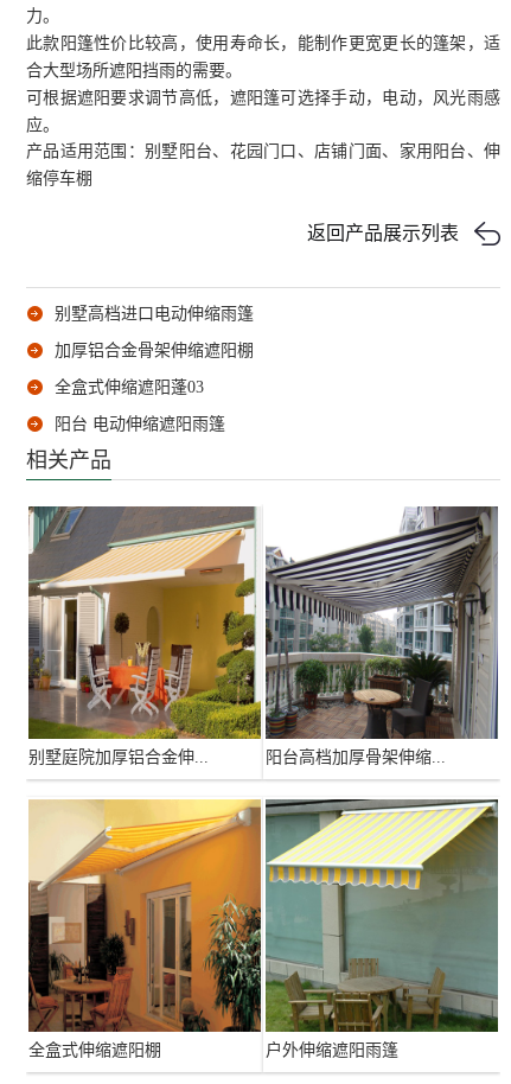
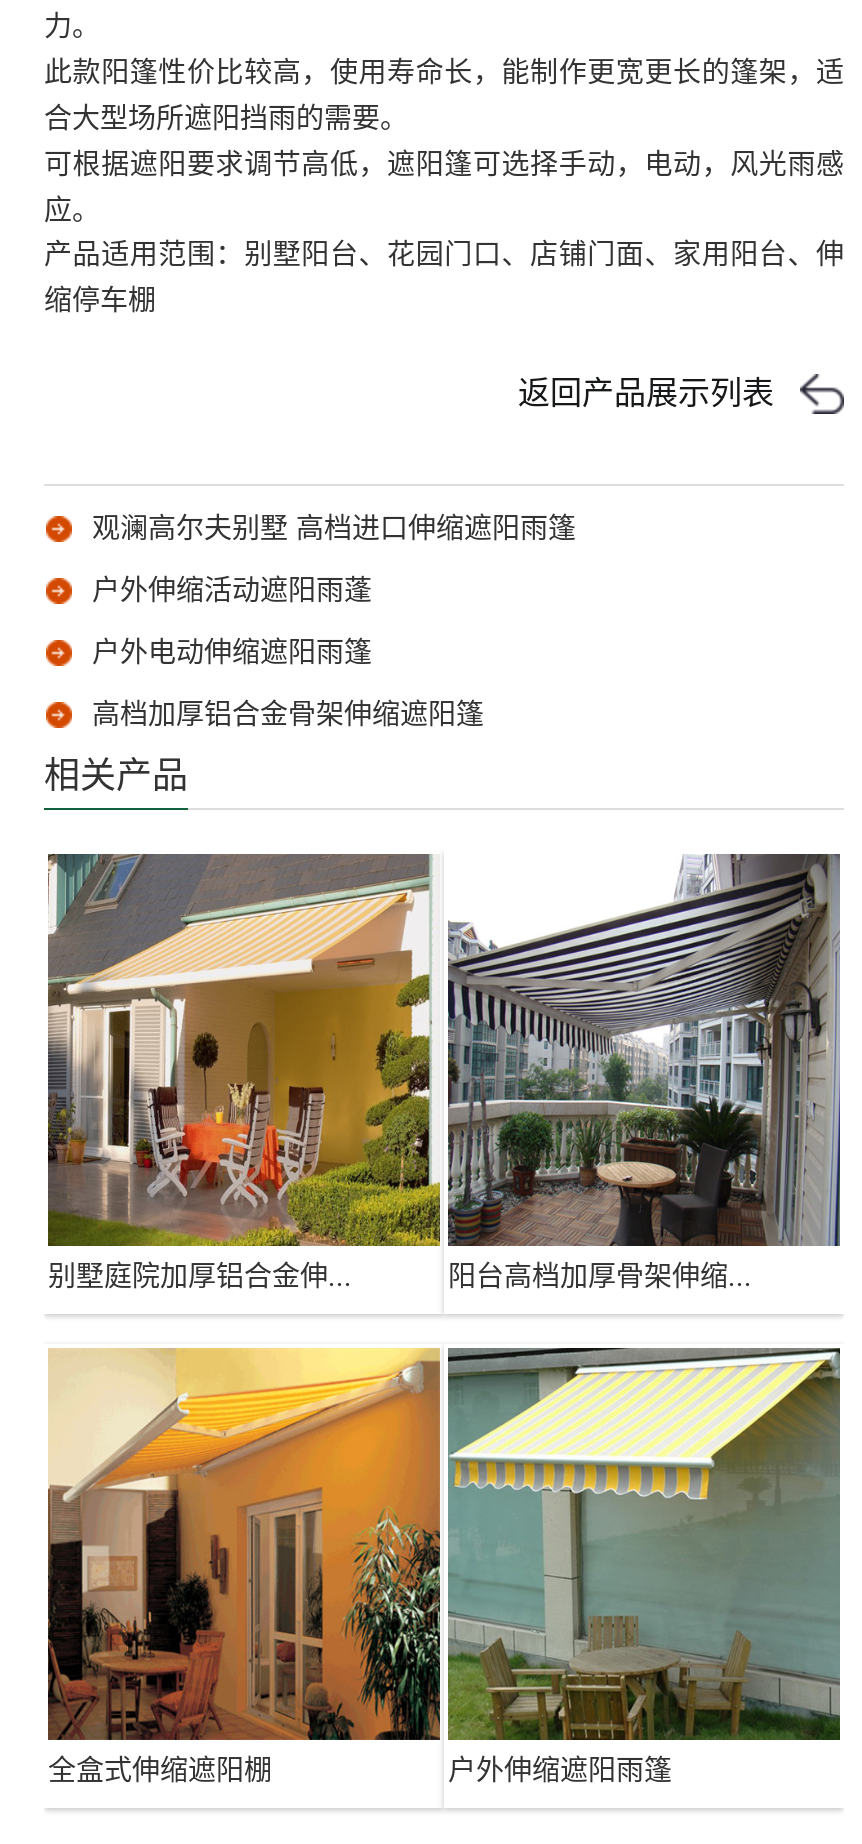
- 别墅高档进口电动伸缩雨篷
+ 观澜高尔夫别墅 高档进口伸缩遮阳雨篷

- 加厚铝合金骨架伸缩遮阳棚
+ 户外伸缩活动遮阳雨蓬

- 全盒式伸缩遮阳蓬03
+ 户外电动伸缩遮阳雨篷

- 阳台 电动伸缩遮阳雨篷
+ 高档加厚铝合金骨架伸缩遮阳篷
